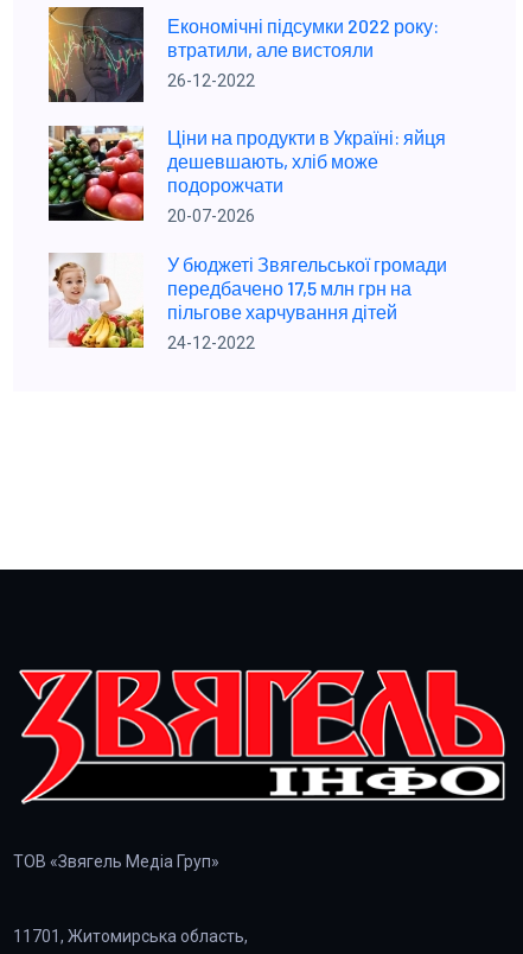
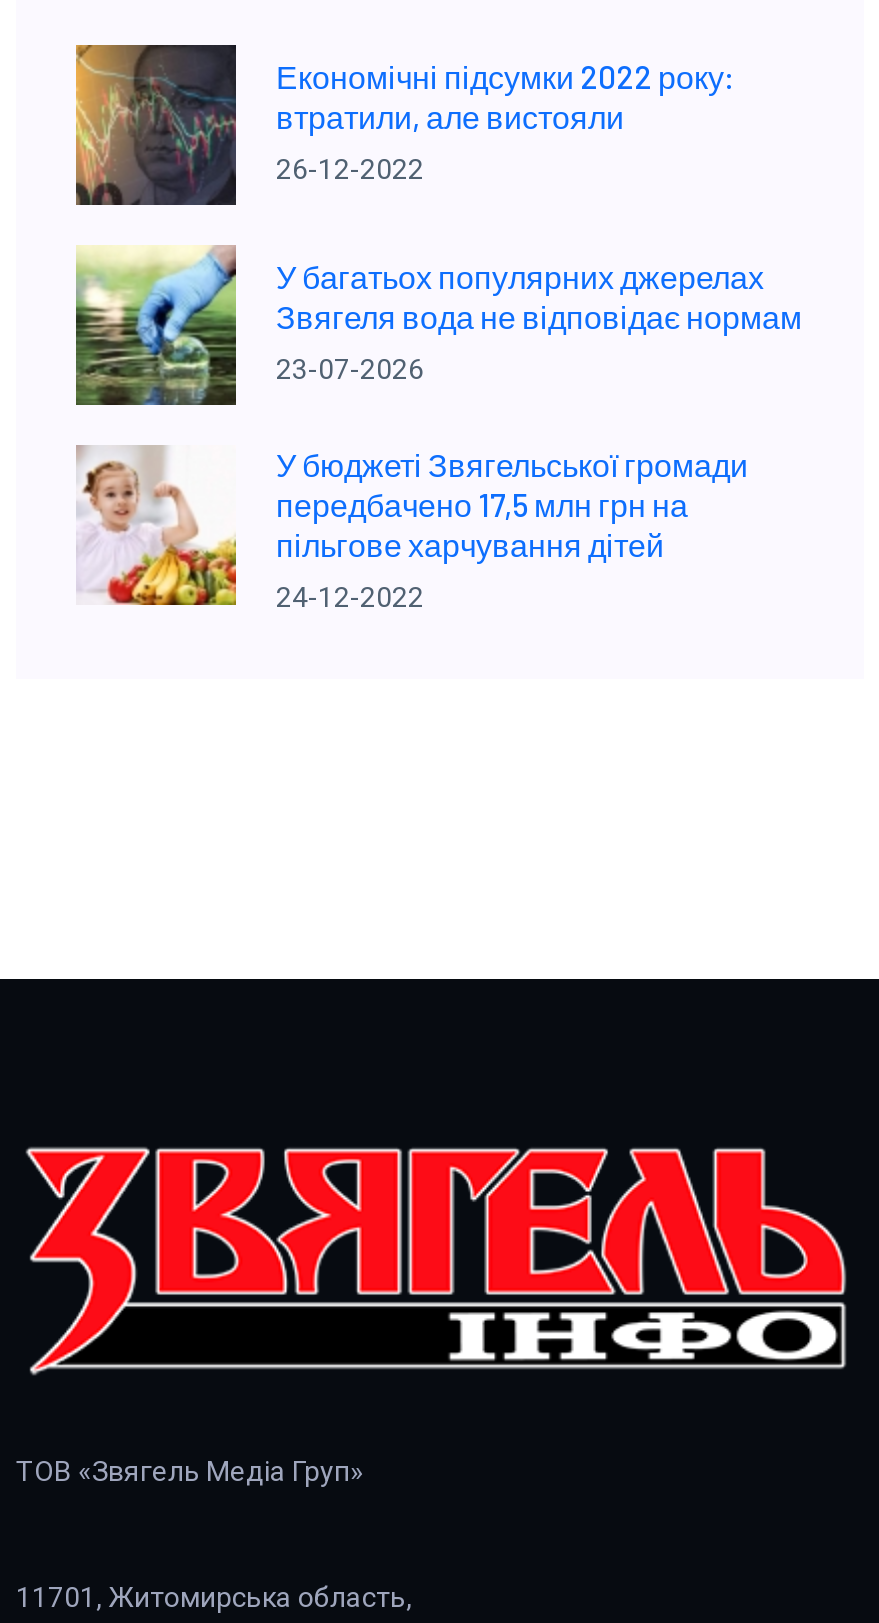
- [image]
- Ціни на продукти в Україні: яйця
- дешевшають, хліб може
- подорожчати
+ [image]
+ У багатьох популярних джерелах
+ Звягеля вода не відповідає нормам

- 20-07-2026
+ 23-07-2026
